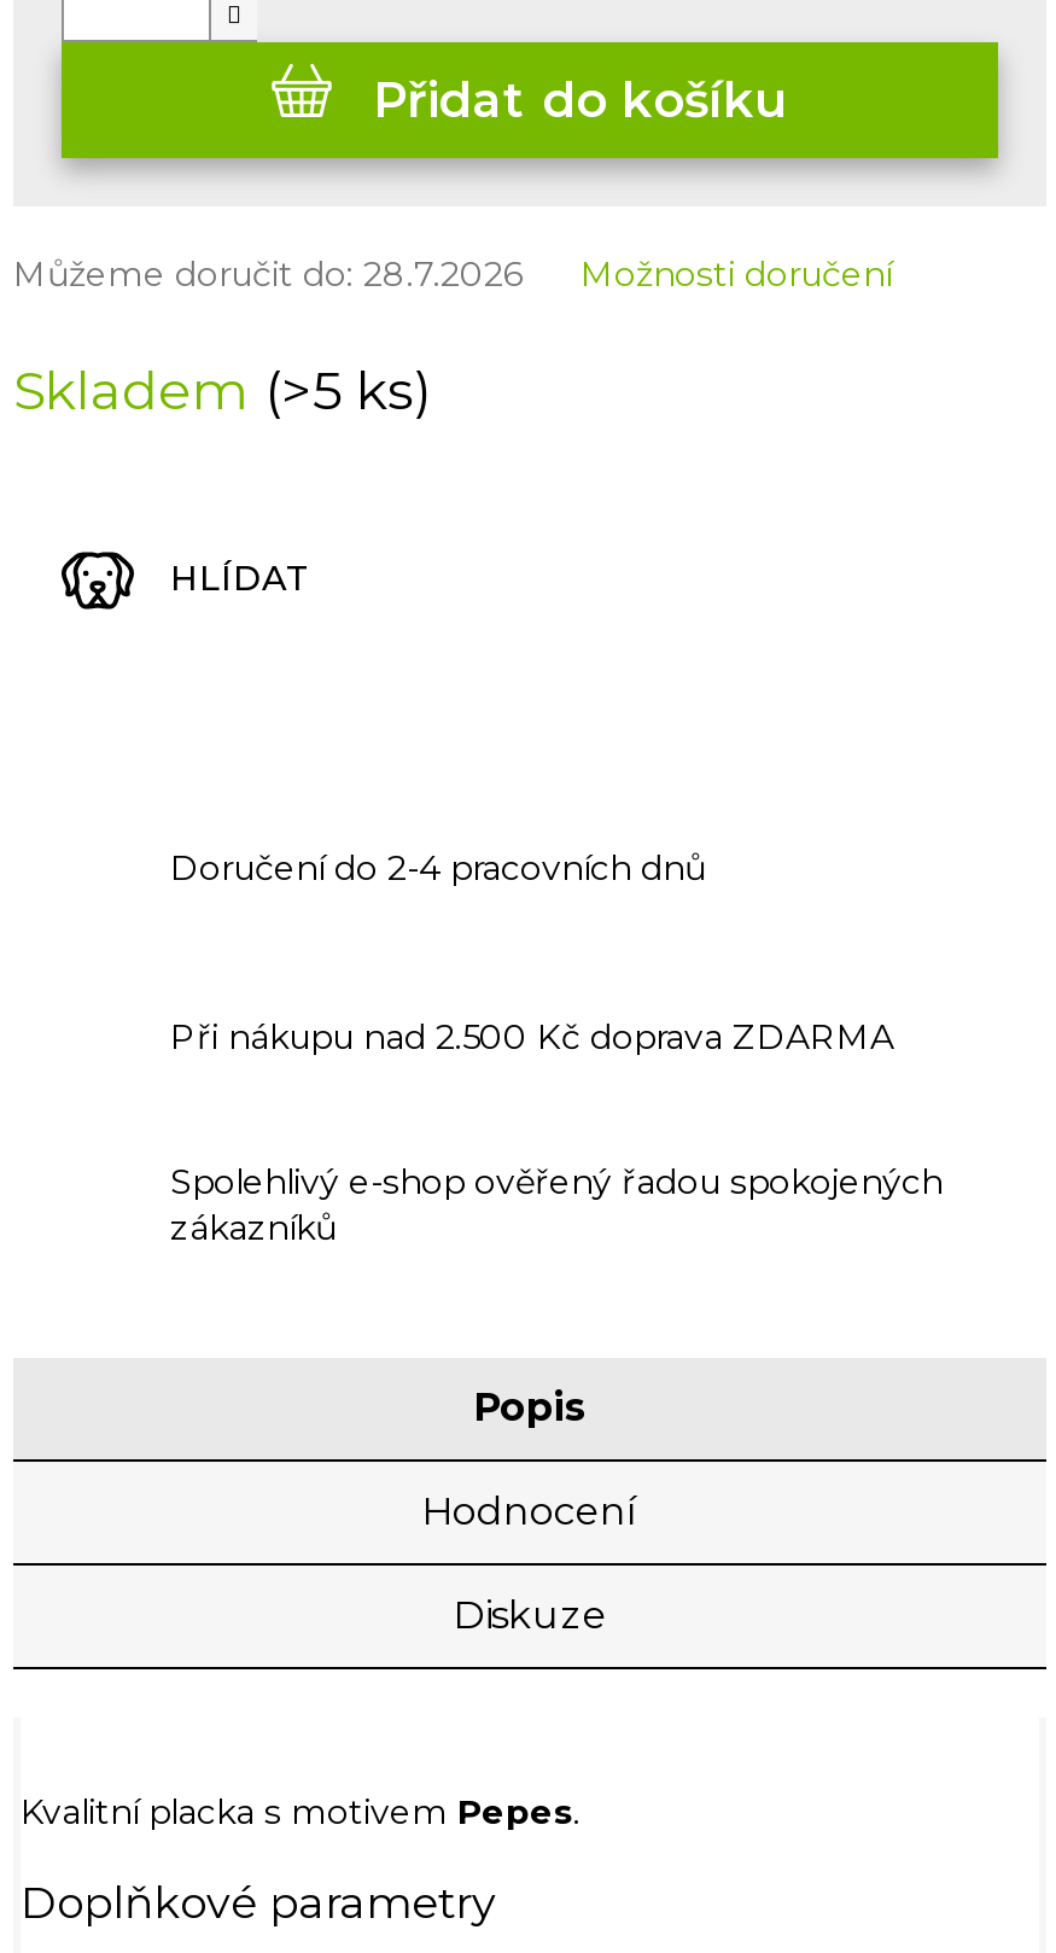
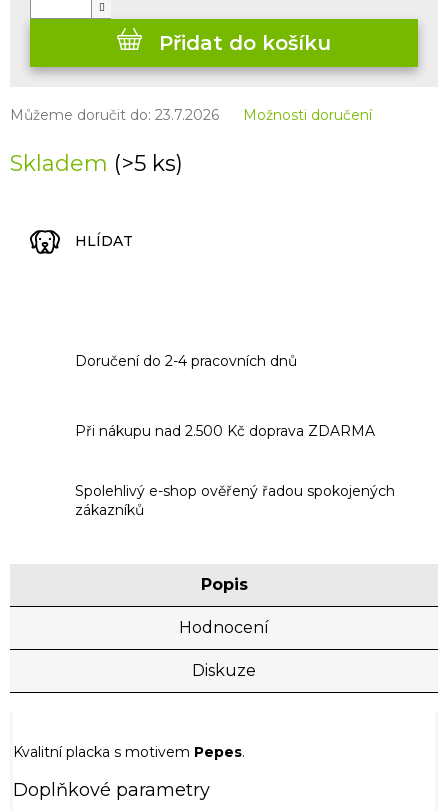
- Můžeme doručit do: 28.7.2026
+ Můžeme doručit do: 23.7.2026
